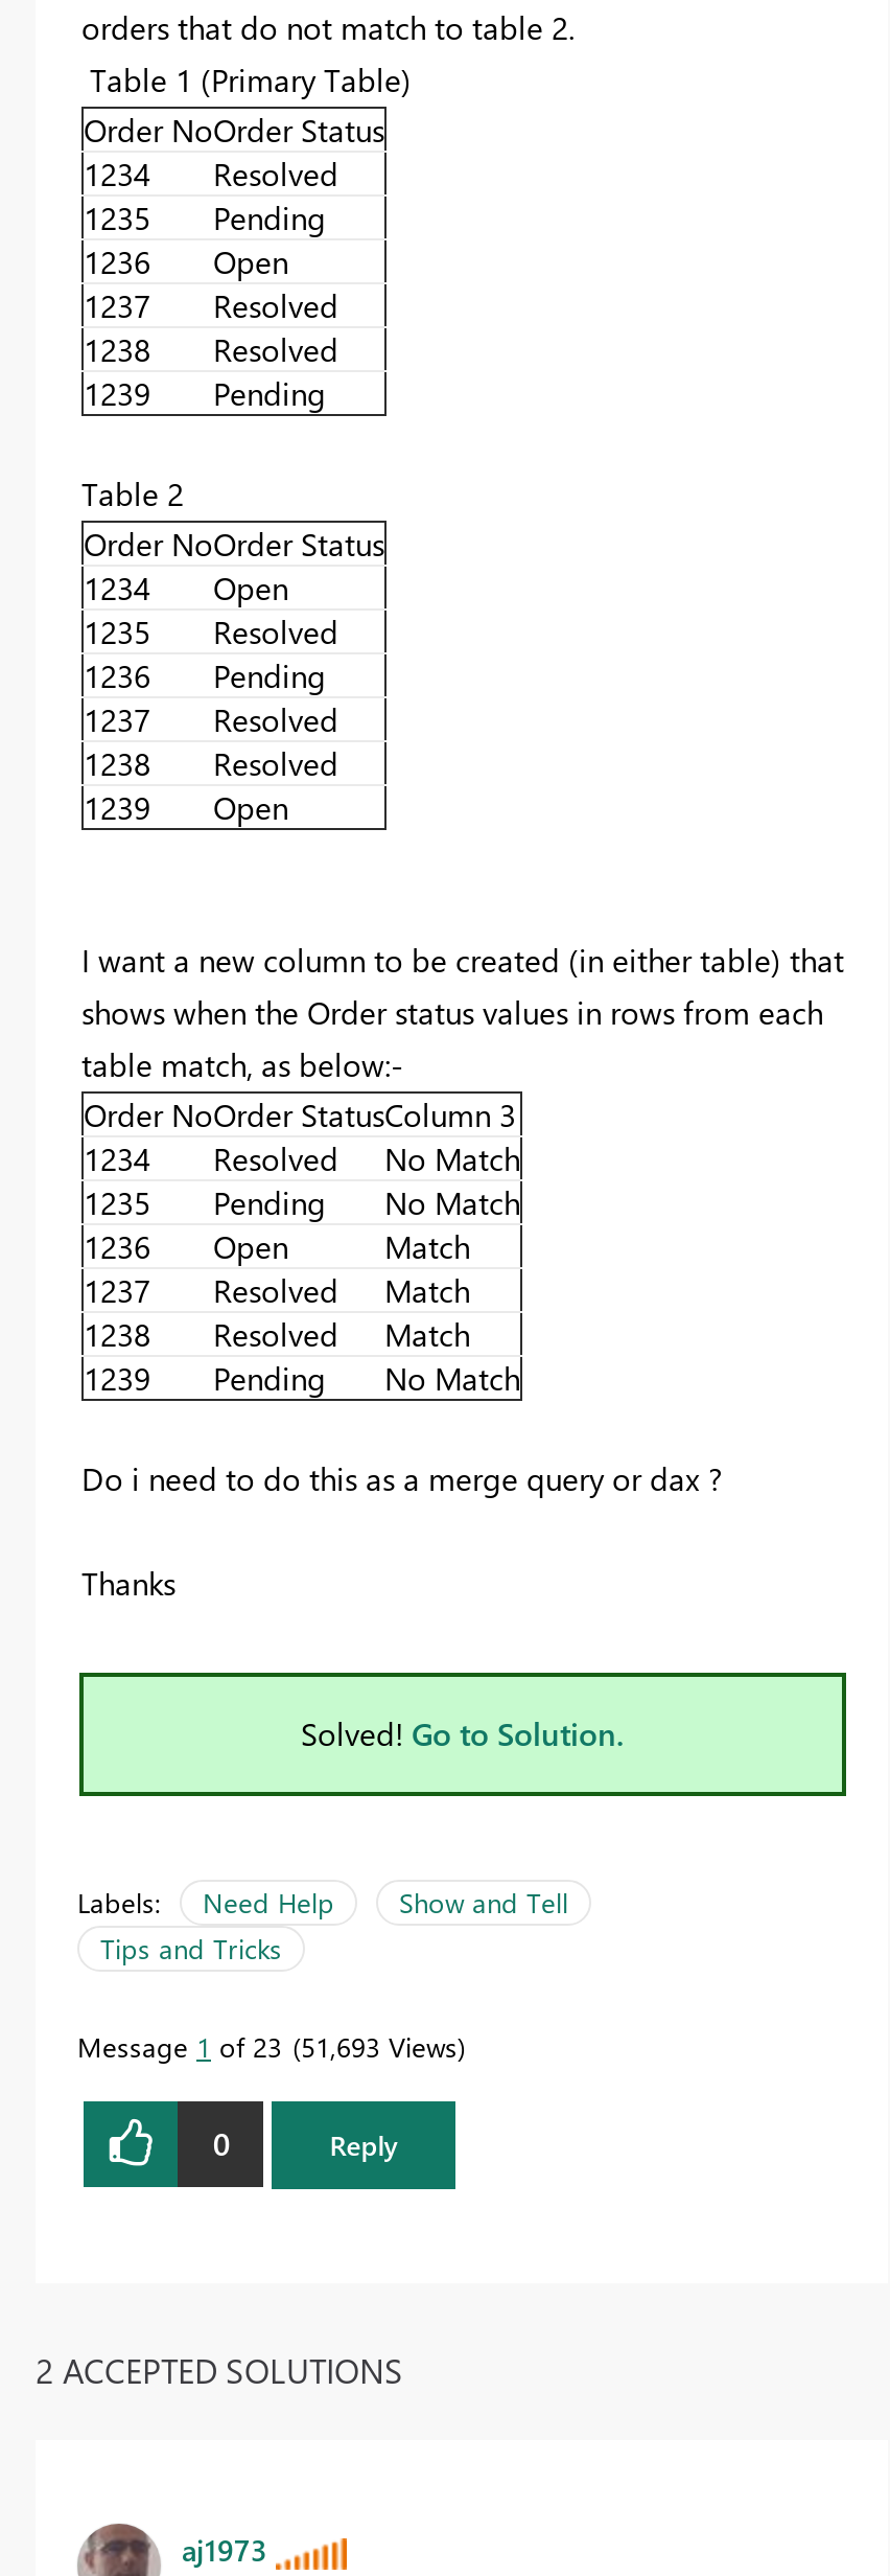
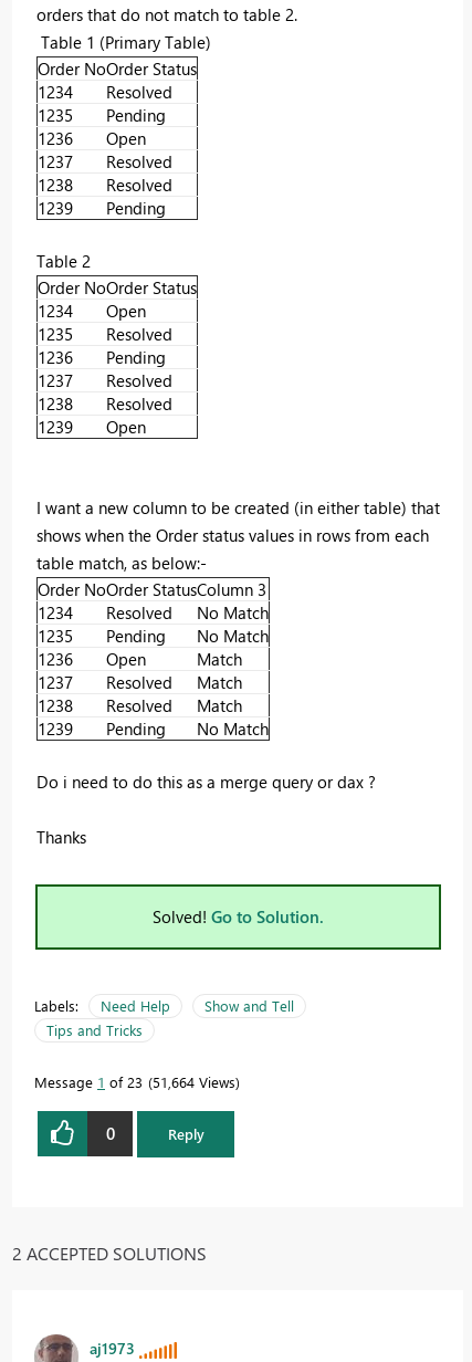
- Message 1 of 23 51,693 Views
+ Message 1 of 23 51,664 Views
